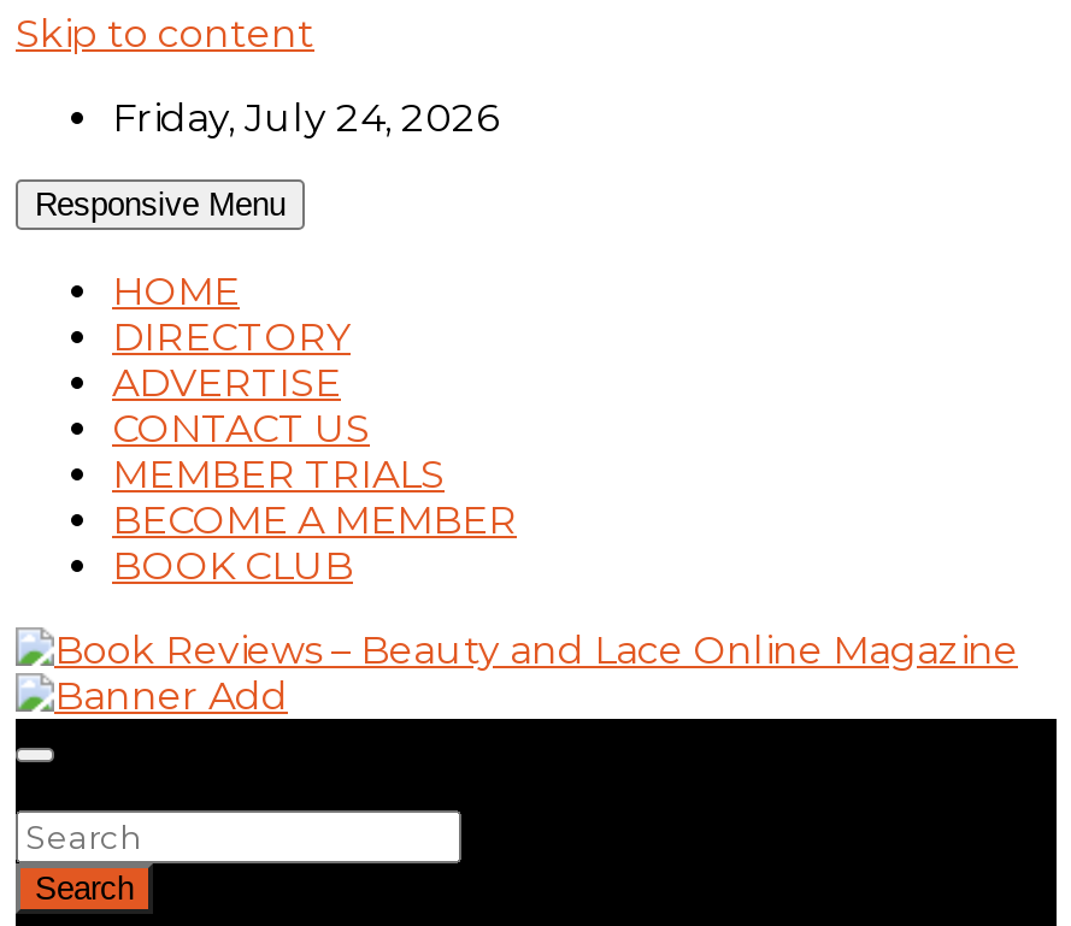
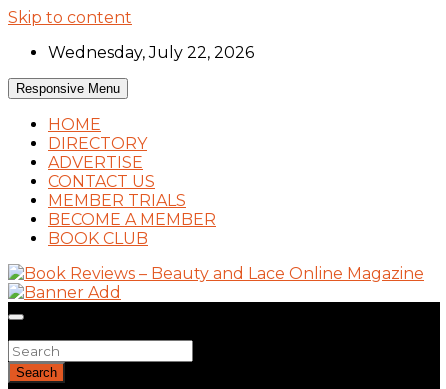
- Friday, July 24, 2026
+ Wednesday, July 22, 2026
